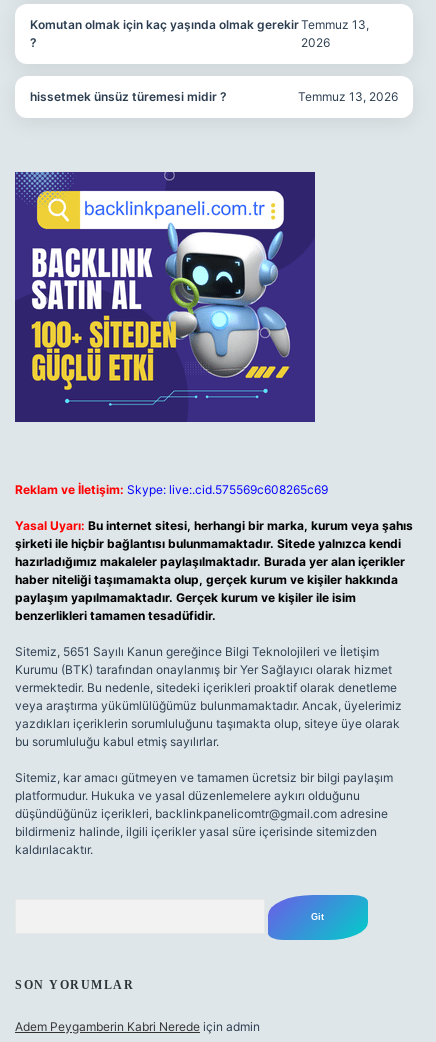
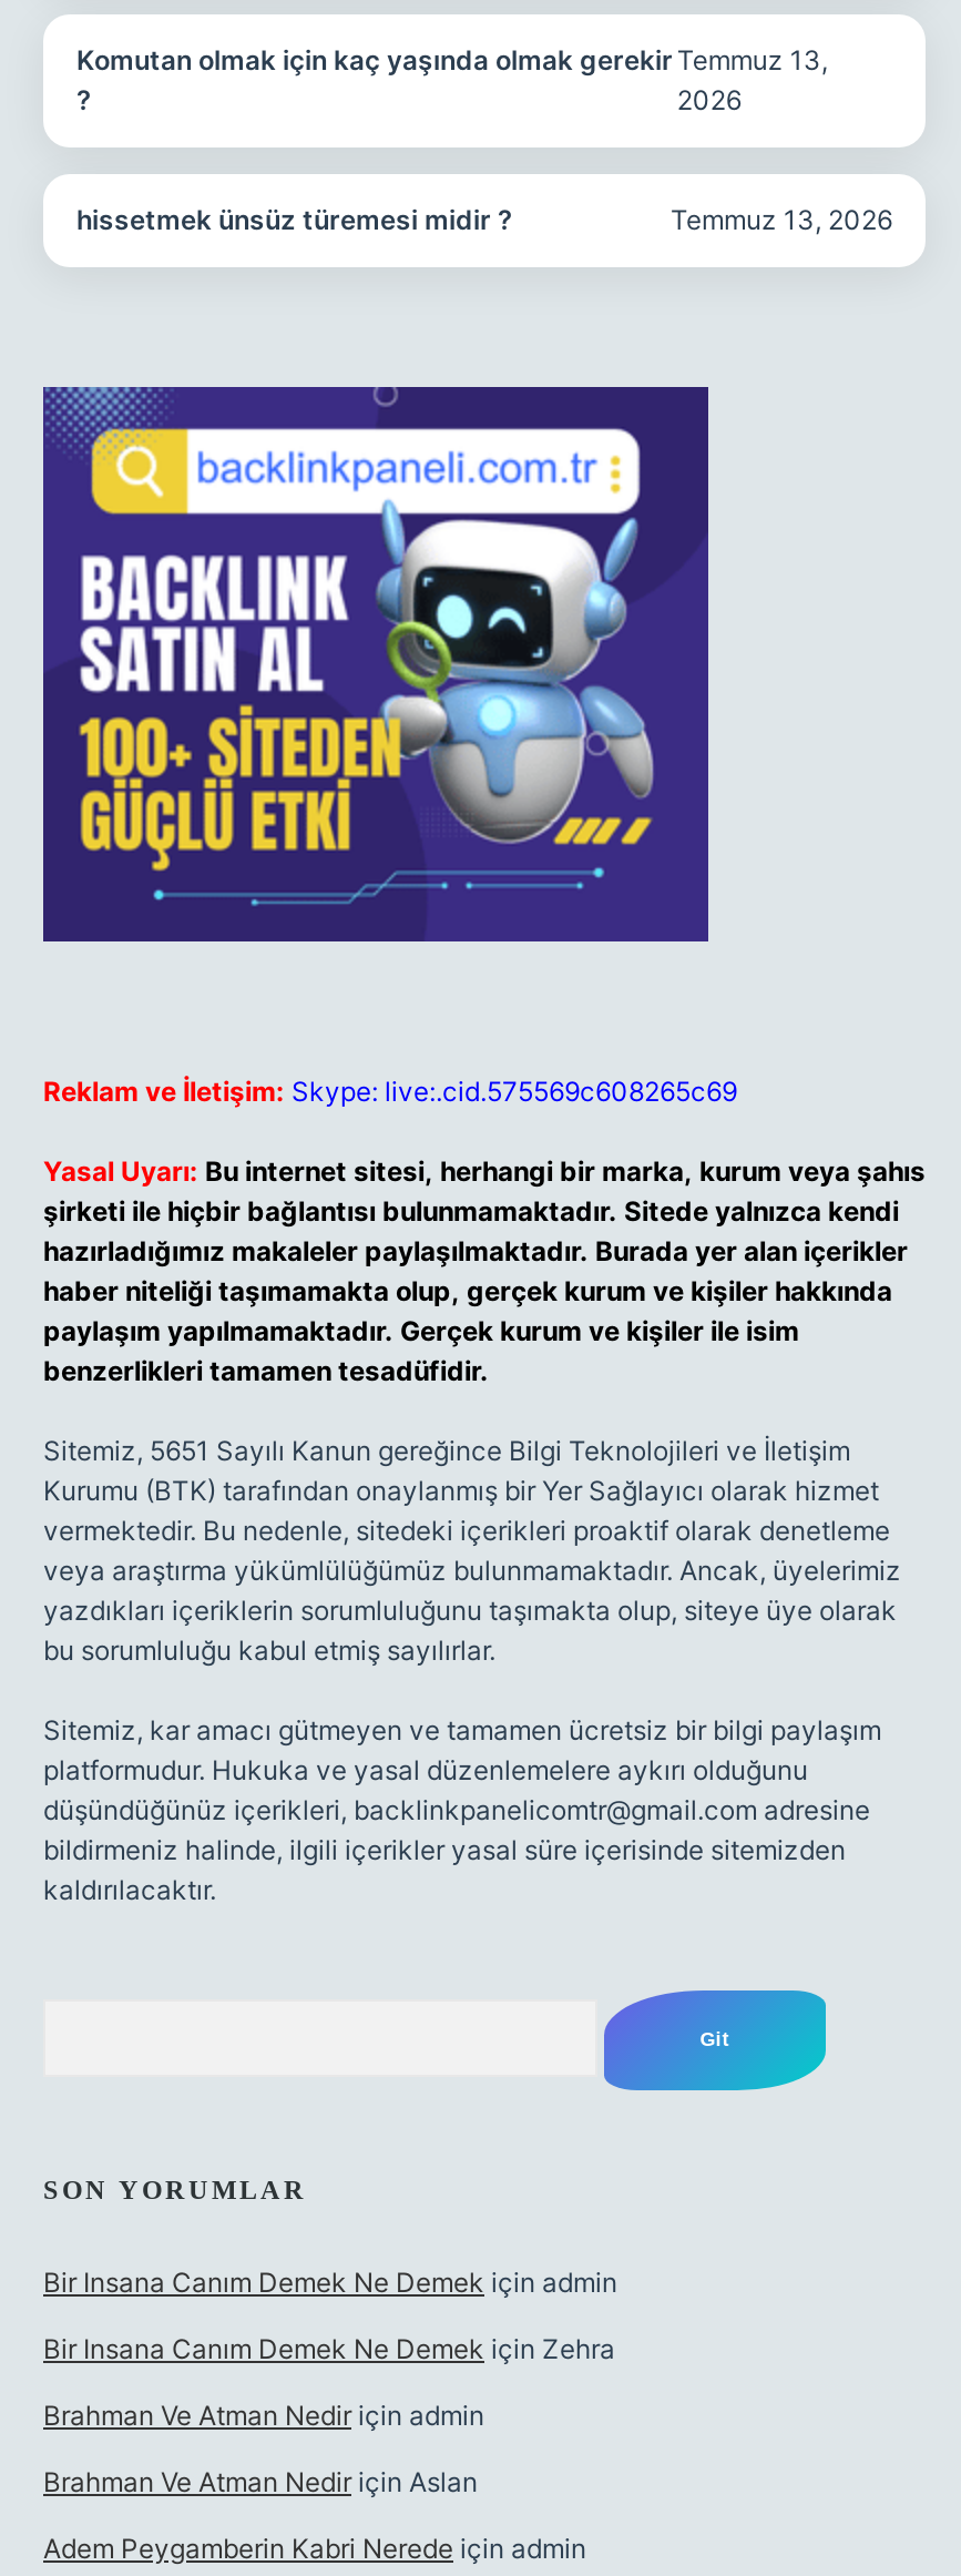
+ Bir Insana Canım Demek Ne Demek için admin
+ Bir Insana Canım Demek Ne Demek için Zehra
+ Brahman Ve Atman Nedir için admin
+ Brahman Ve Atman Nedir için Aslan
